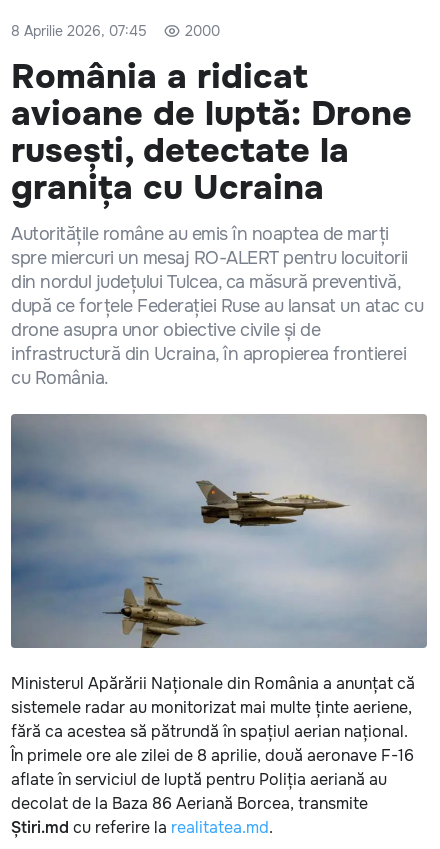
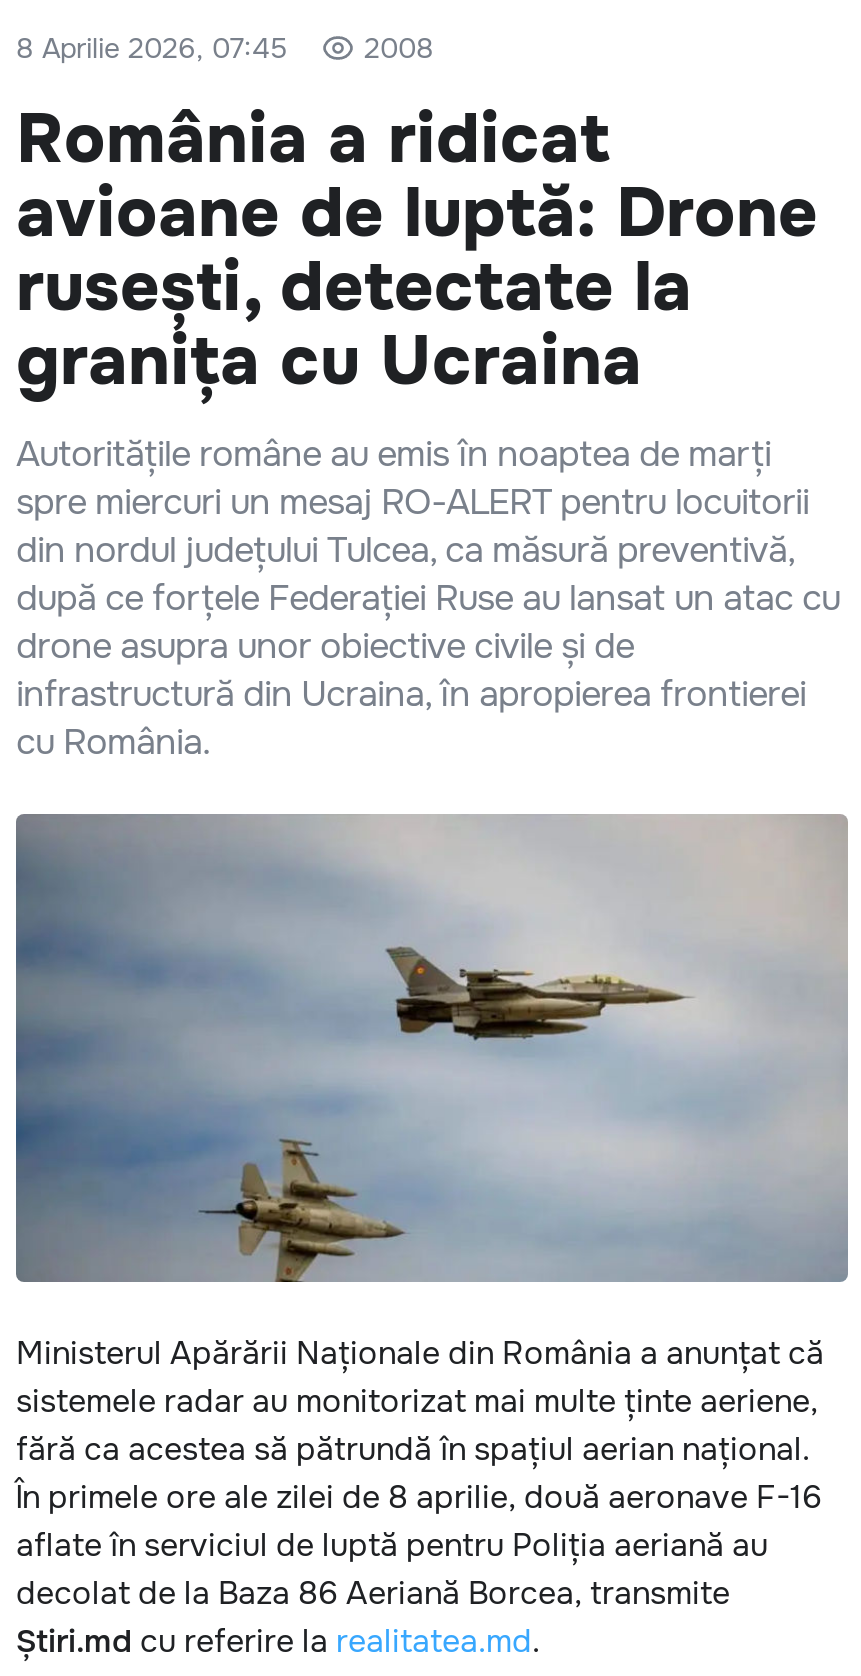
- 2000
+ 2008
